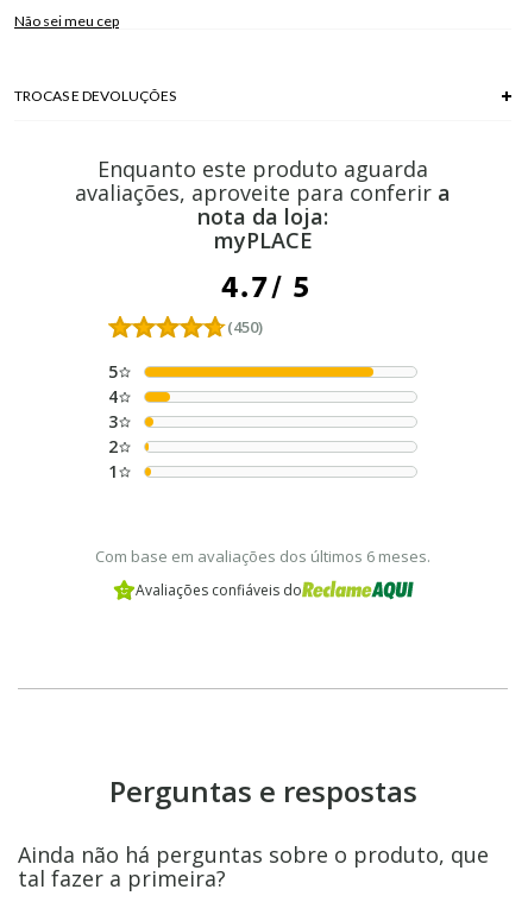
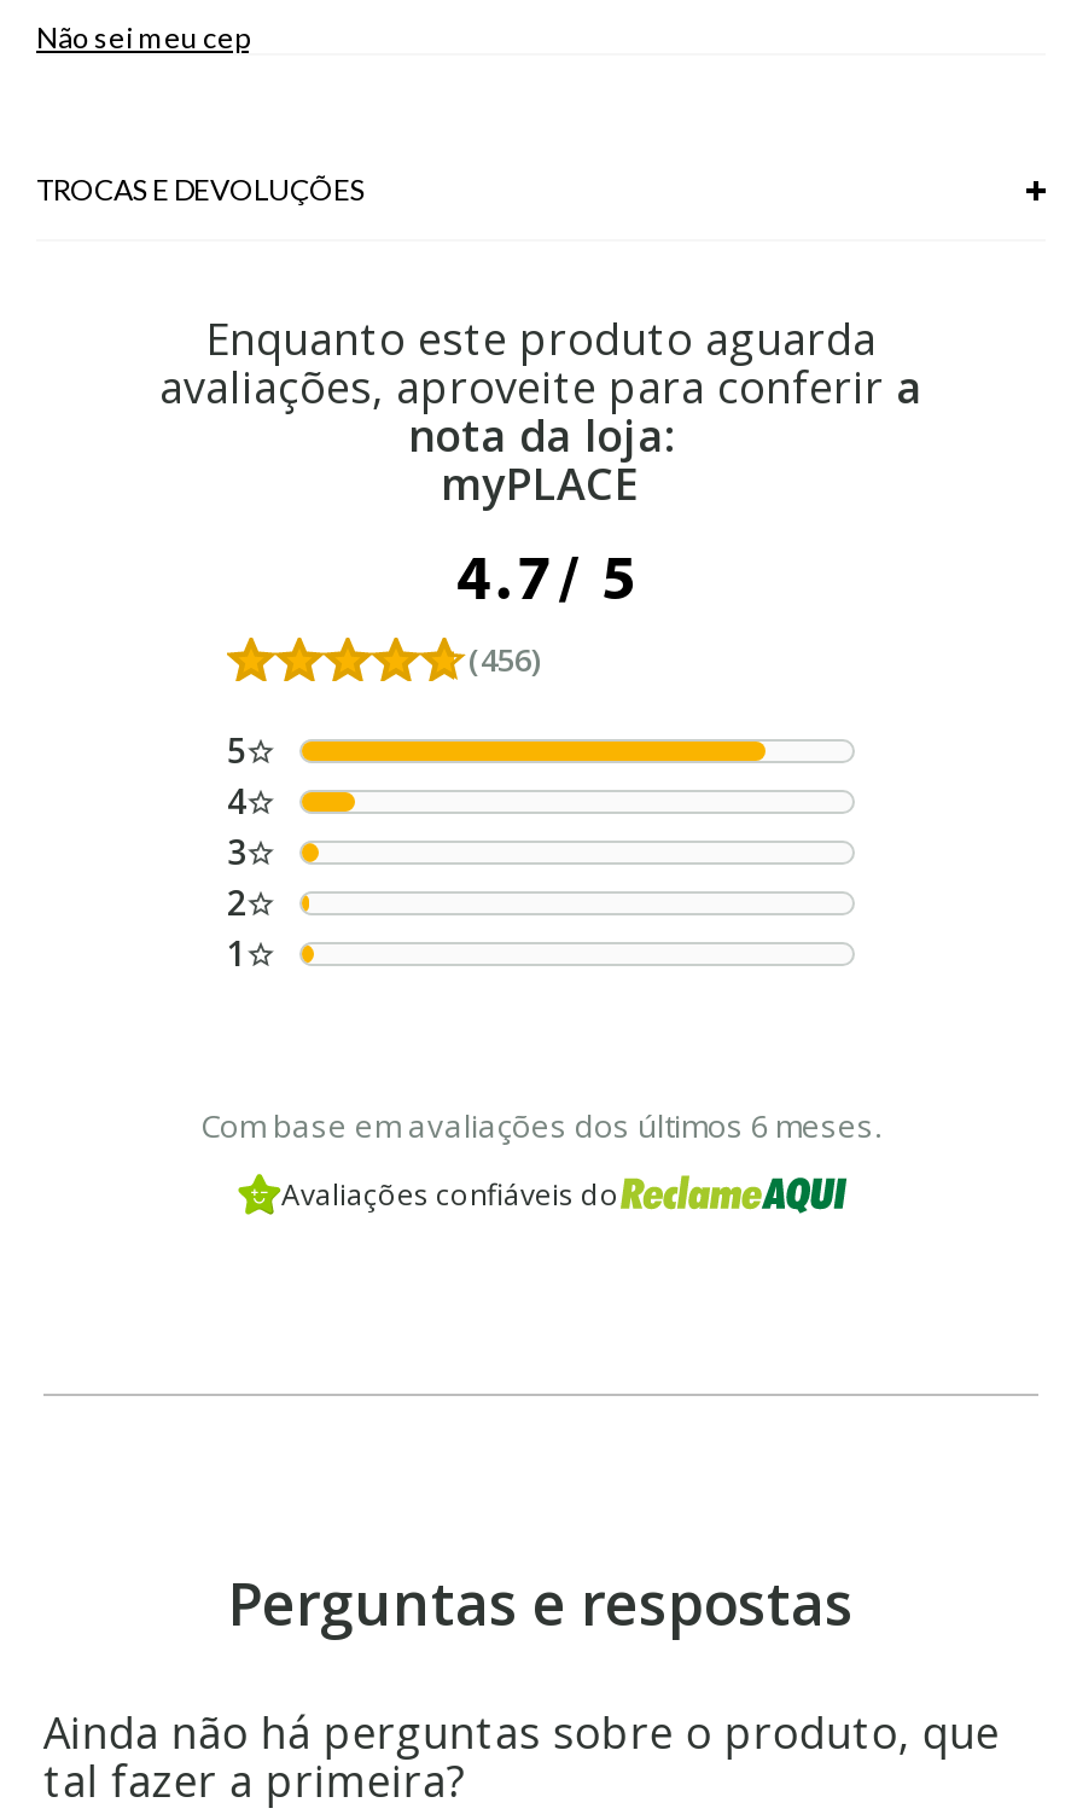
- (450)
+ (456)
